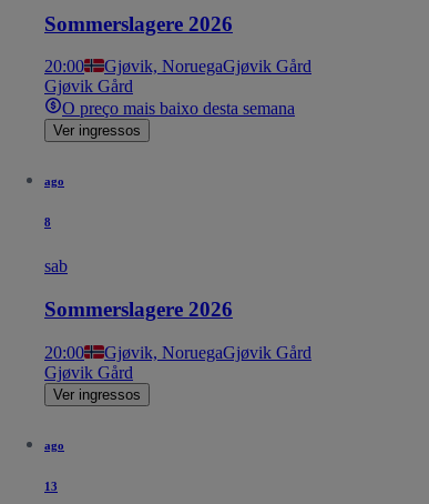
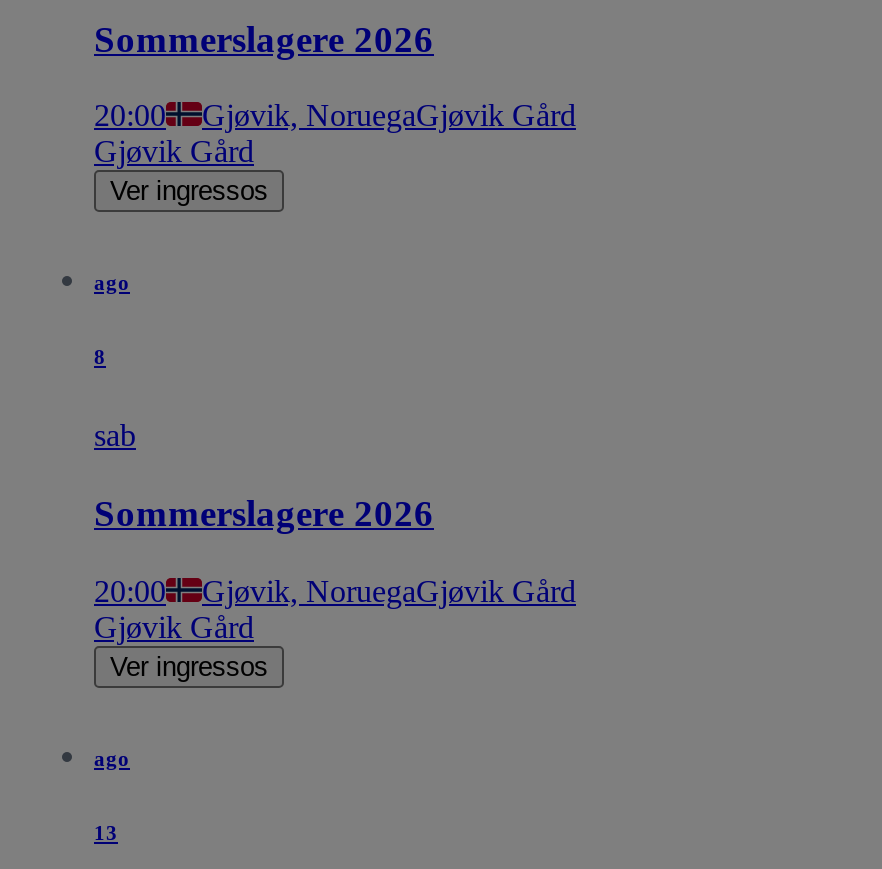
- O preço mais baixo desta semana
